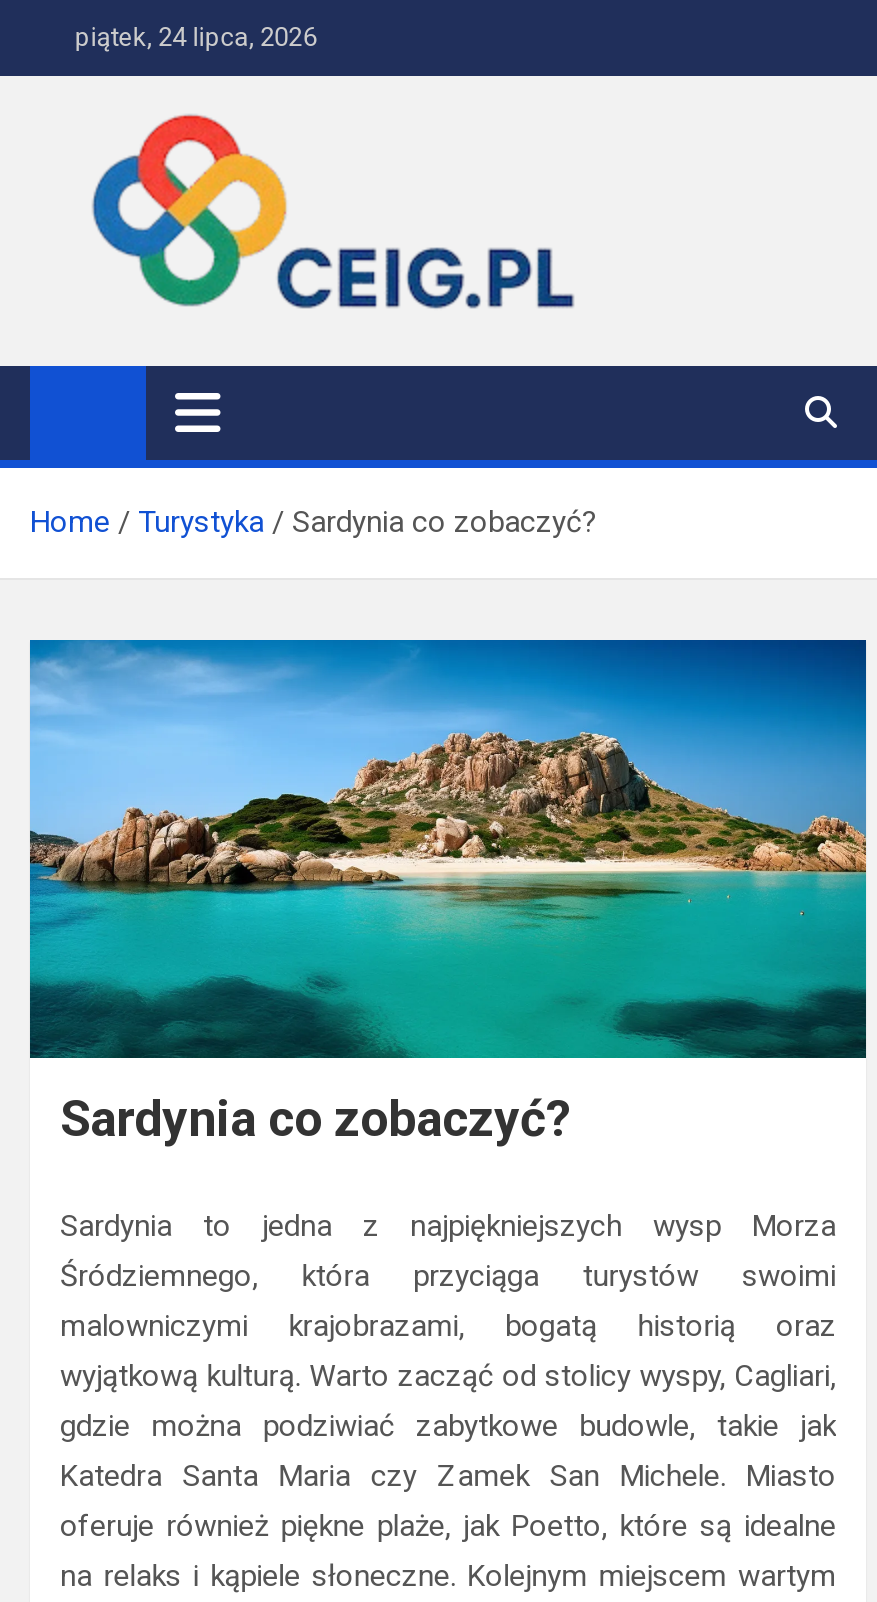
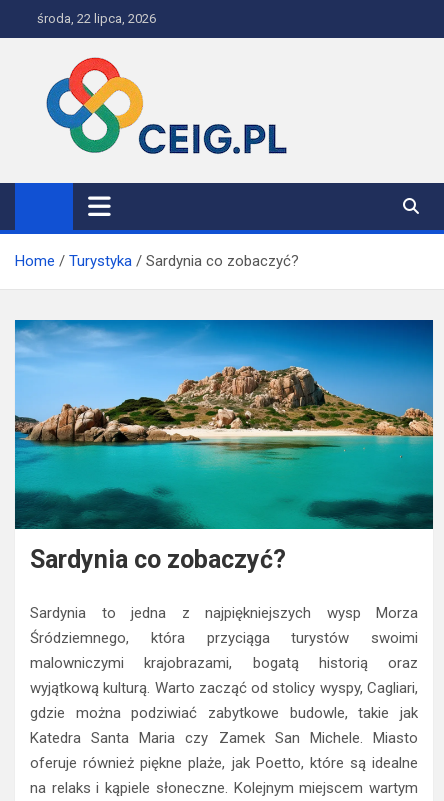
- piątek, 24 lipca, 2026
+ środa, 22 lipca, 2026
